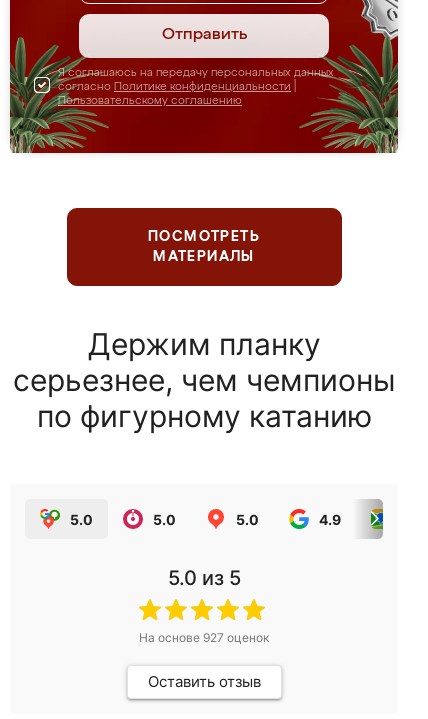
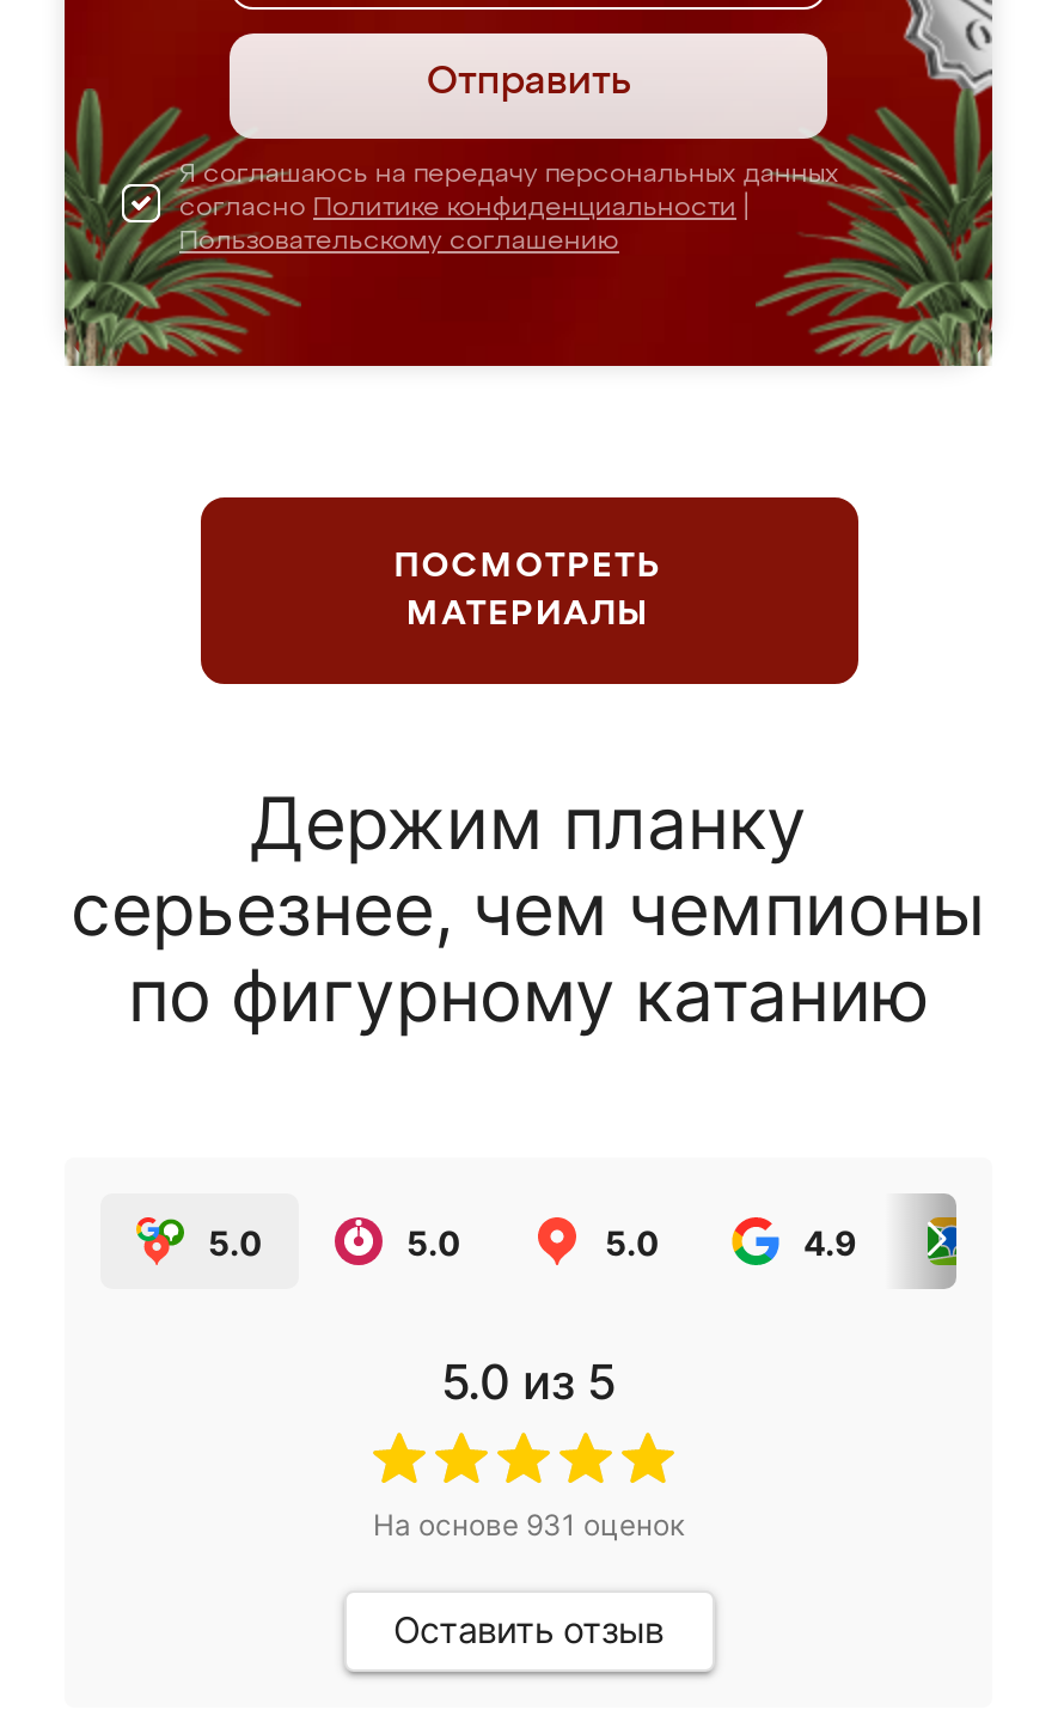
- На основе 927 оценок
+ На основе 931 оценок
